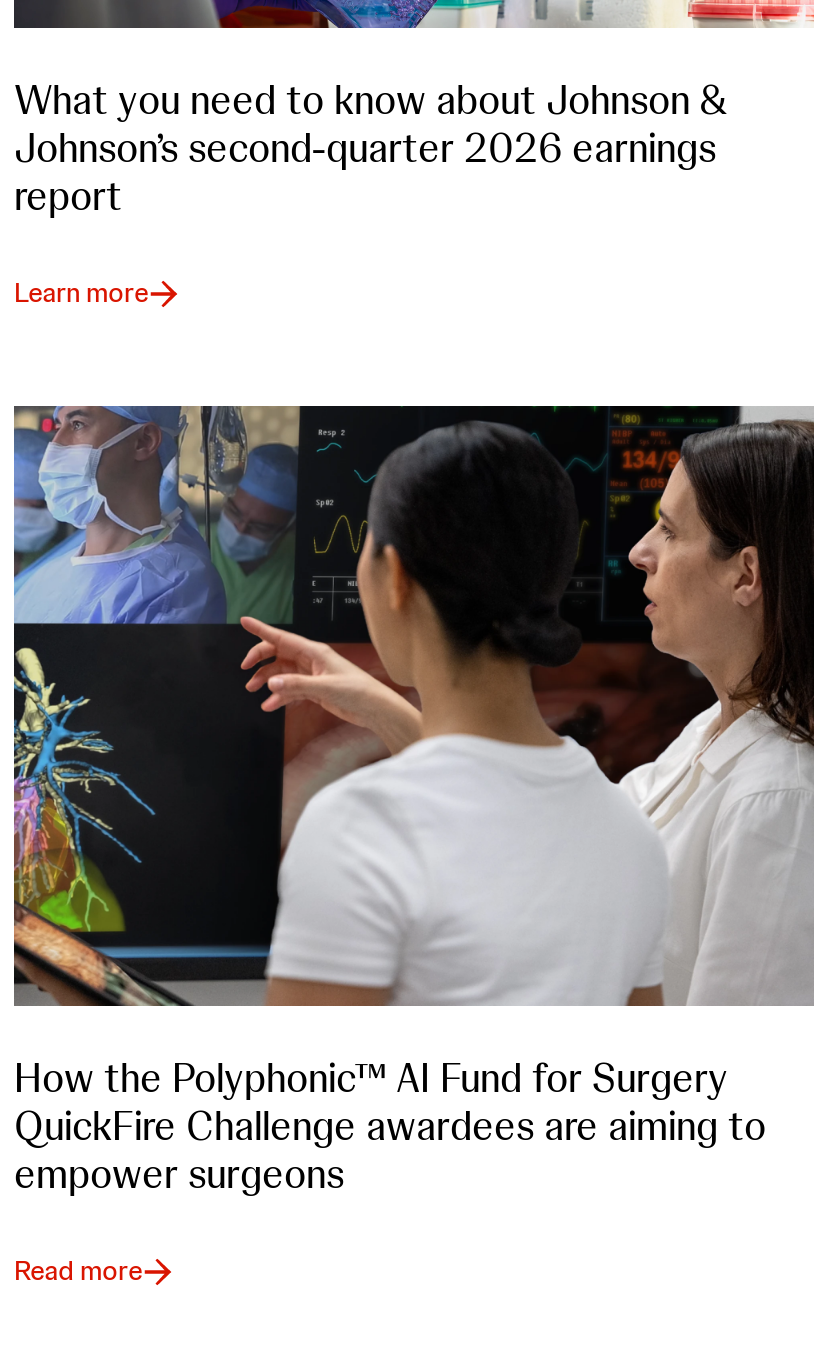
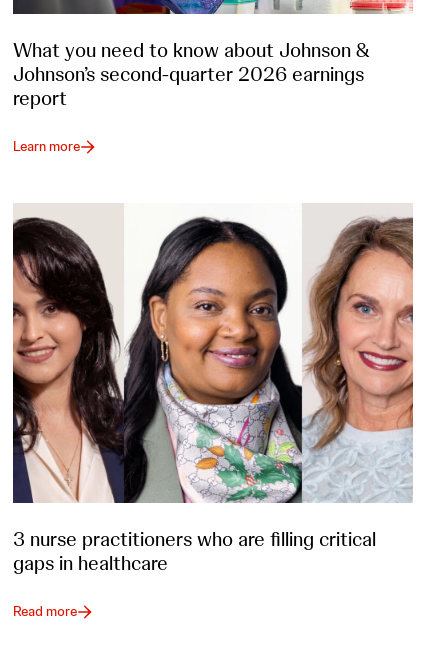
- [image]
- How the Polyphonic™ AI Fund for Surgery
- QuickFire Challenge awardees are aiming to
- empower surgeons
+ [image]
+ 3 nurse practitioners who are filling critical
+ gaps in healthcare
